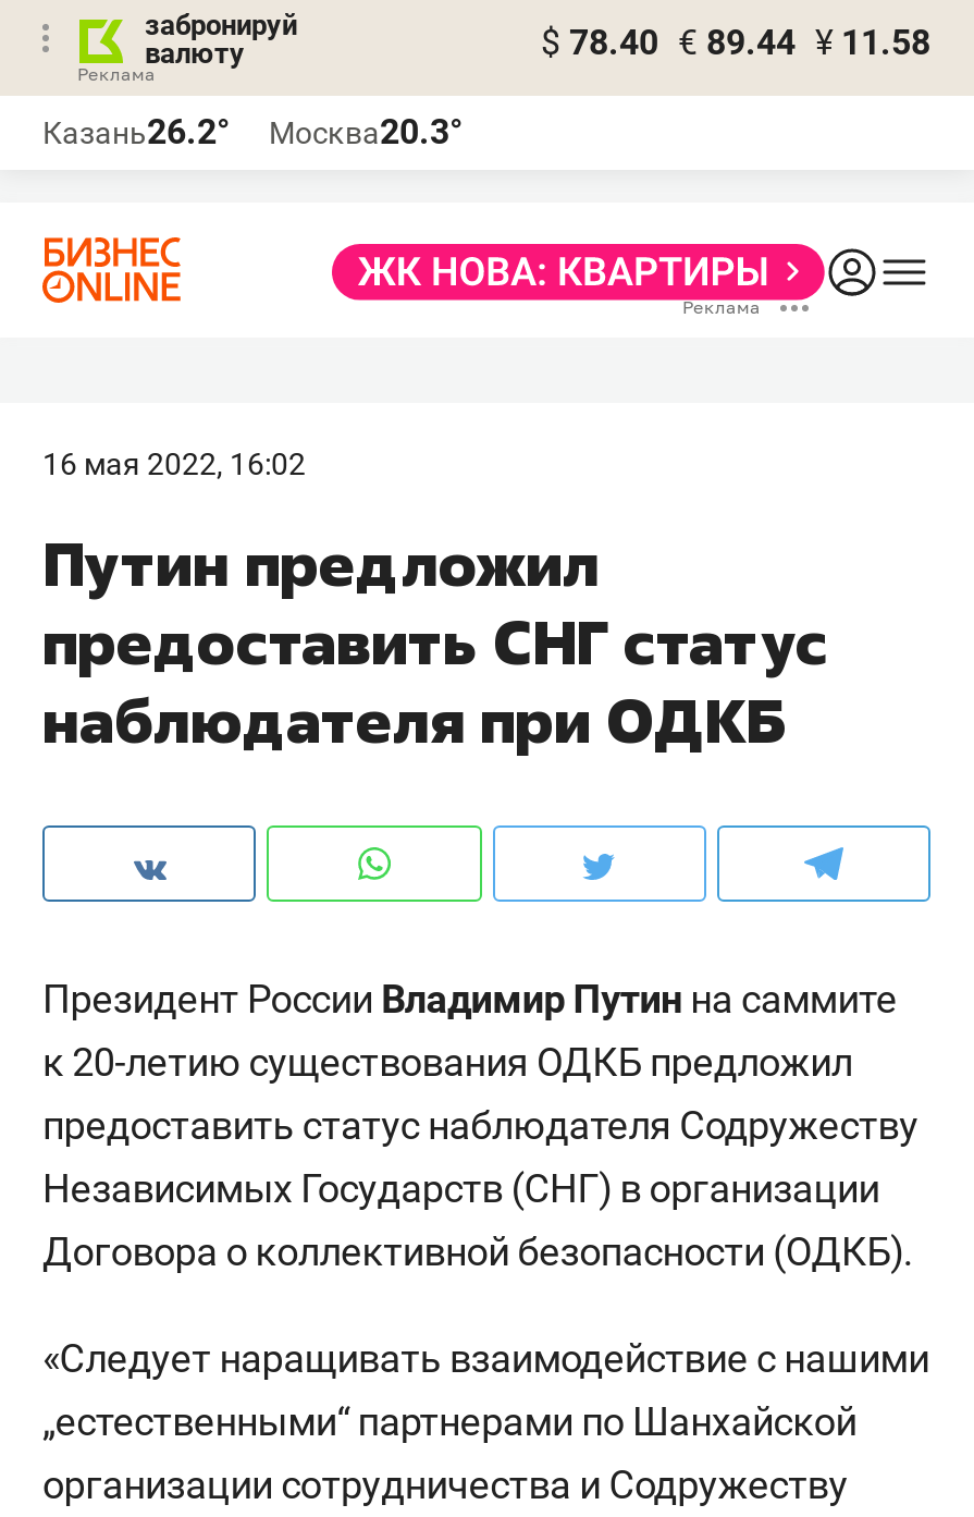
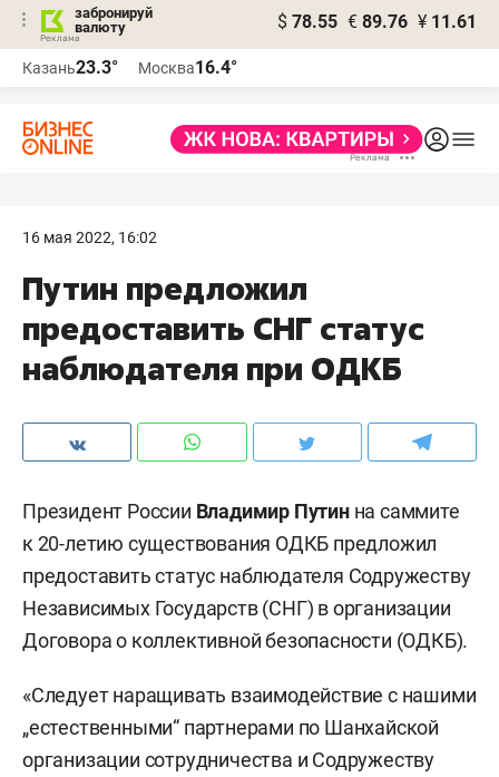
- $ 78.40 € 89.44 ¥ 11.58
+ $ 78.55 € 89.76 ¥ 11.61

- Казань26.2°
+ Казань23.3°

- Москва20.3°
+ Москва16.4°
